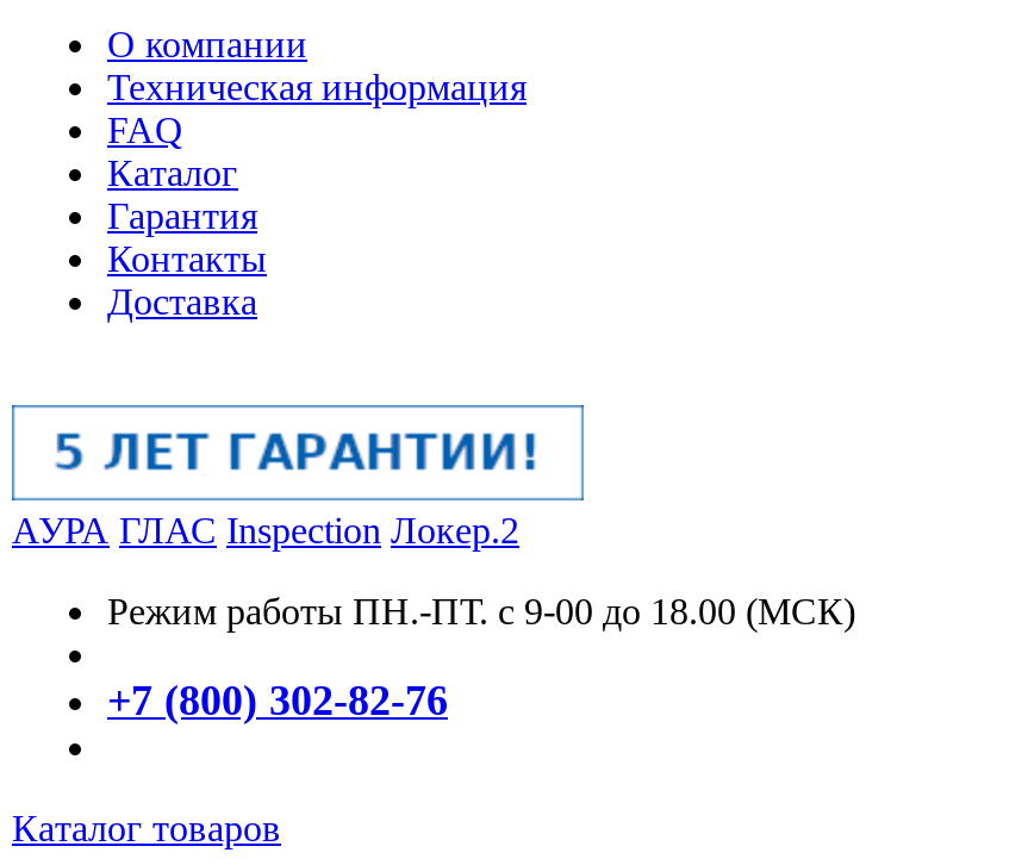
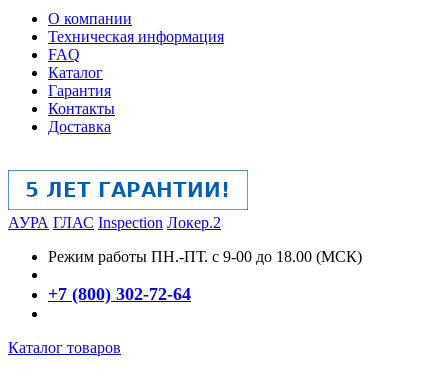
- +7 (800) 302-82-76
+ +7 (800) 302-72-64
